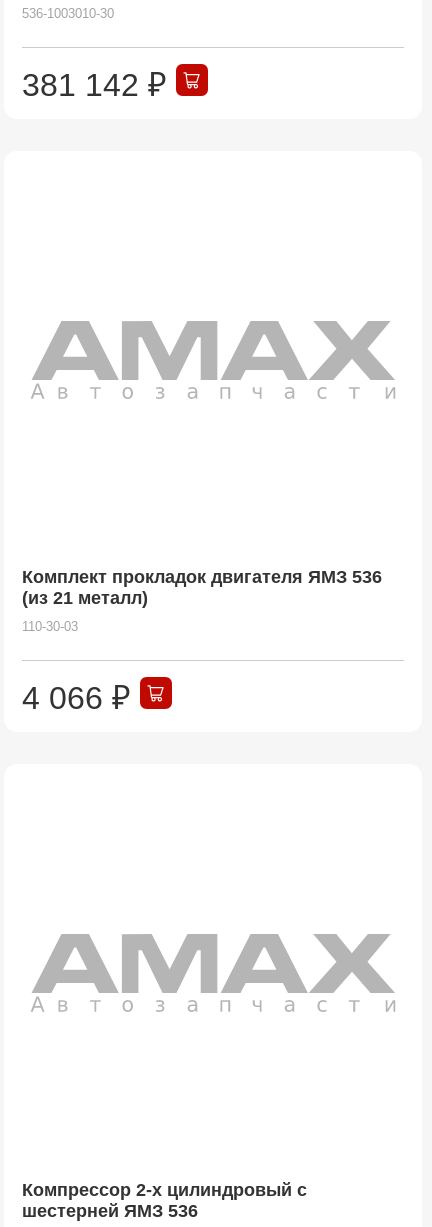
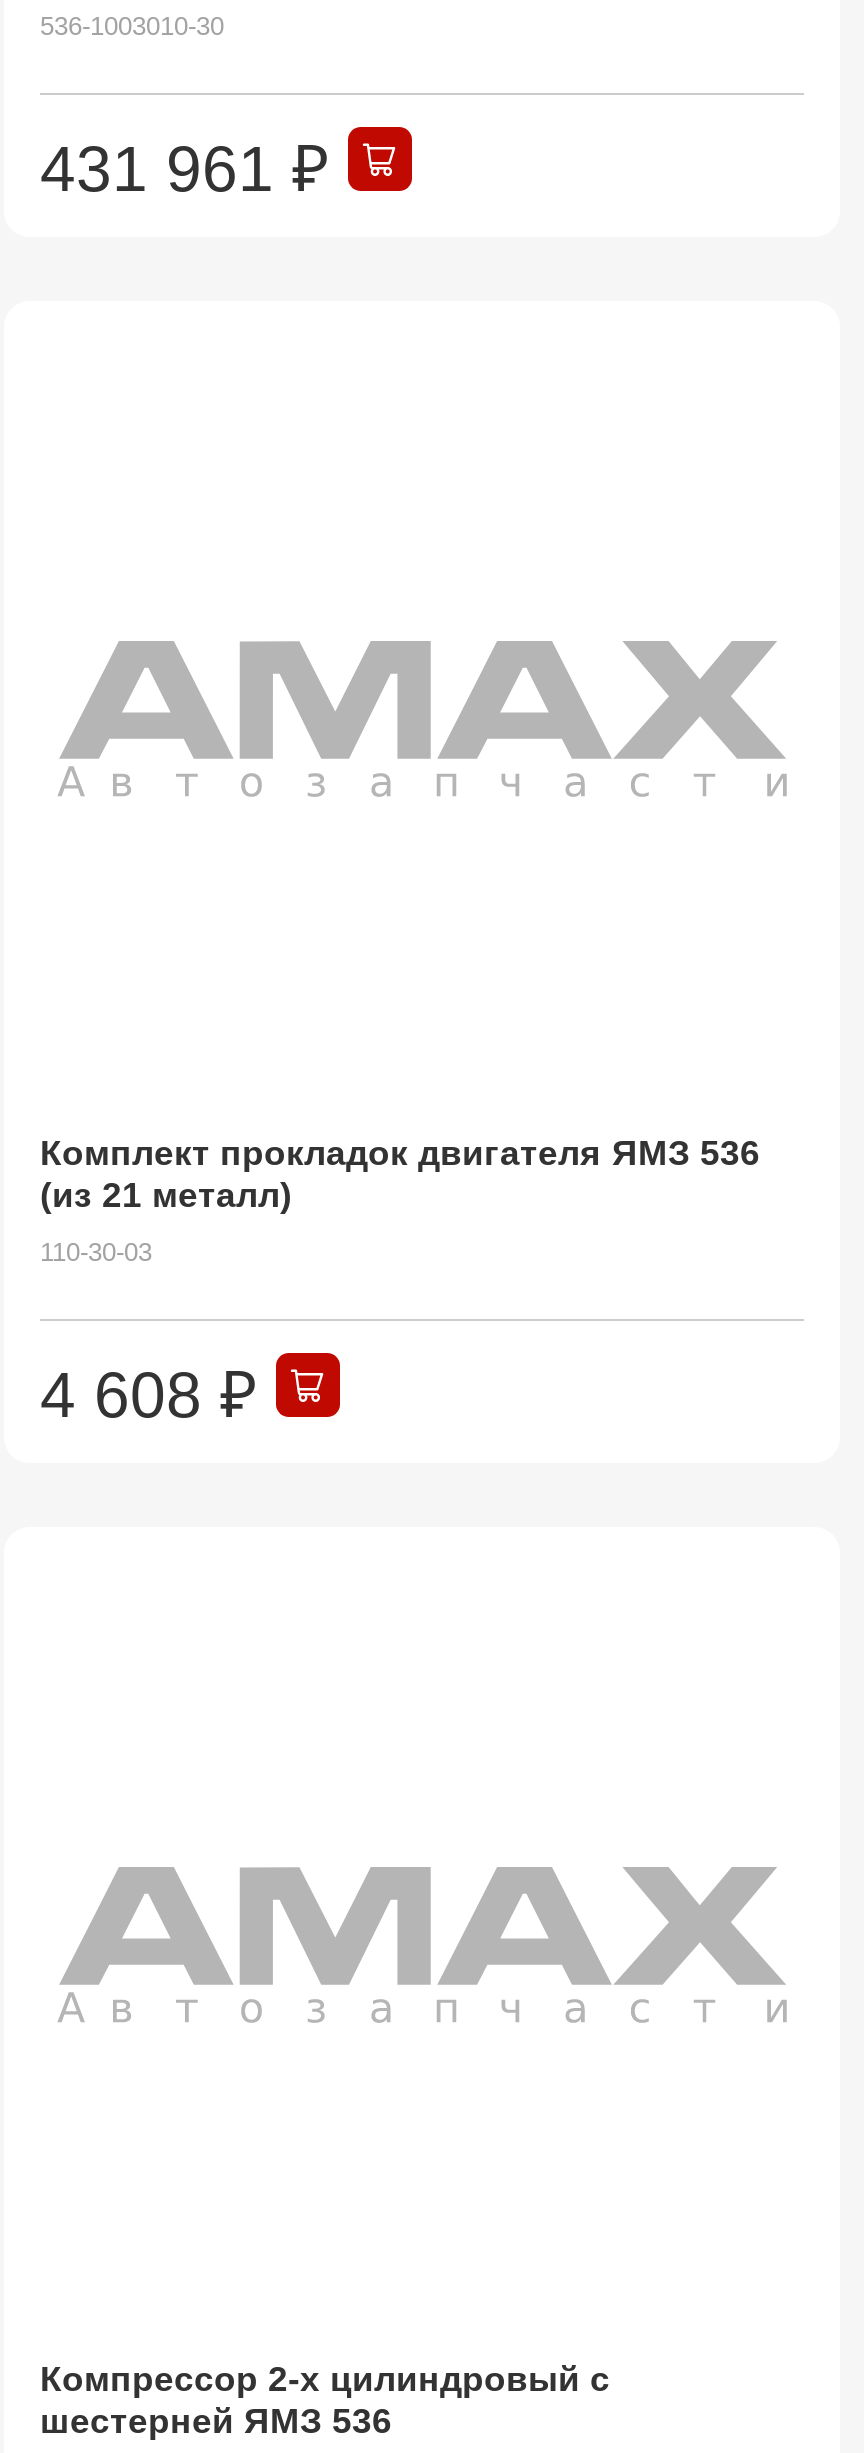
- 381 142 ₽
+ 431 961 ₽

- 4 066 ₽
+ 4 608 ₽
